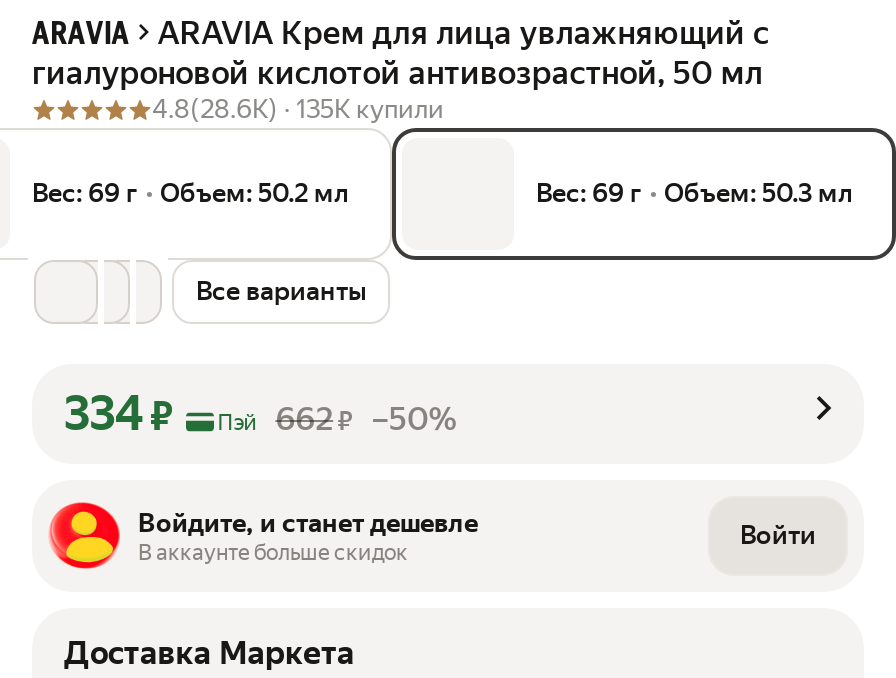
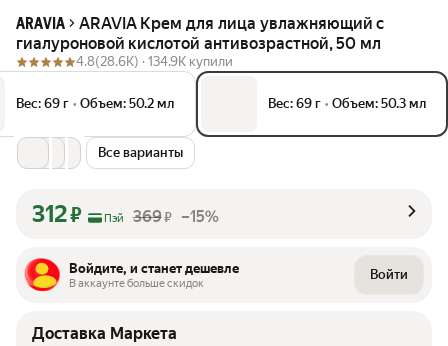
- 4.8(28.6K) · 135K купили
+ 4.8(28.6K) · 134.9K купили

- 334 ₽
+ 312 ₽

- 662 ₽ –50%
+ 369 ₽ –15%
